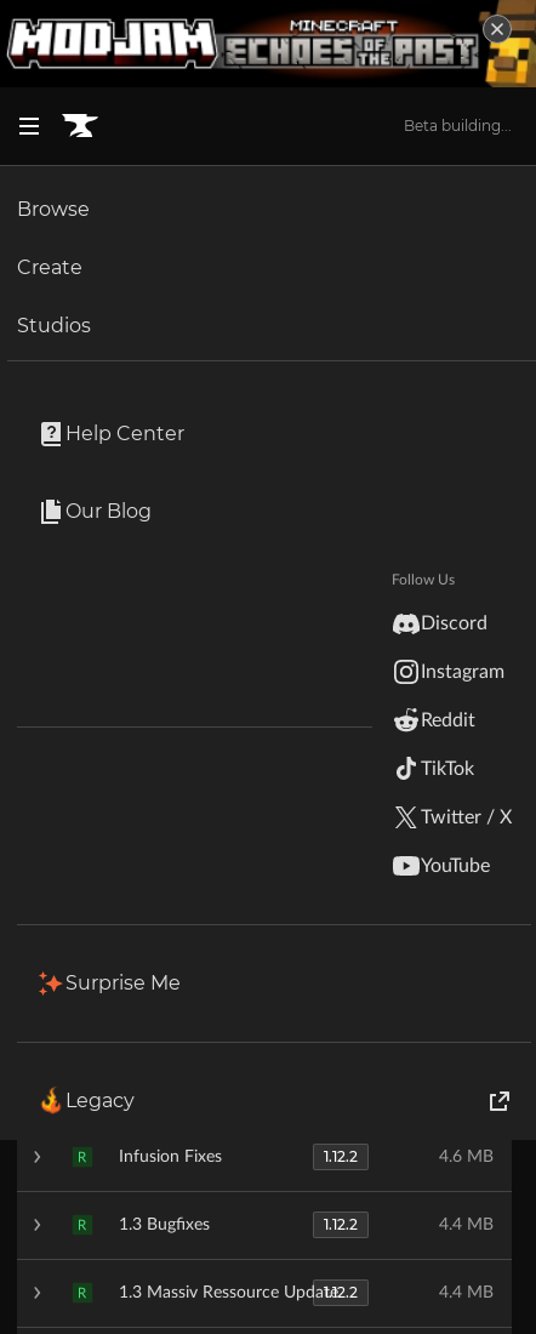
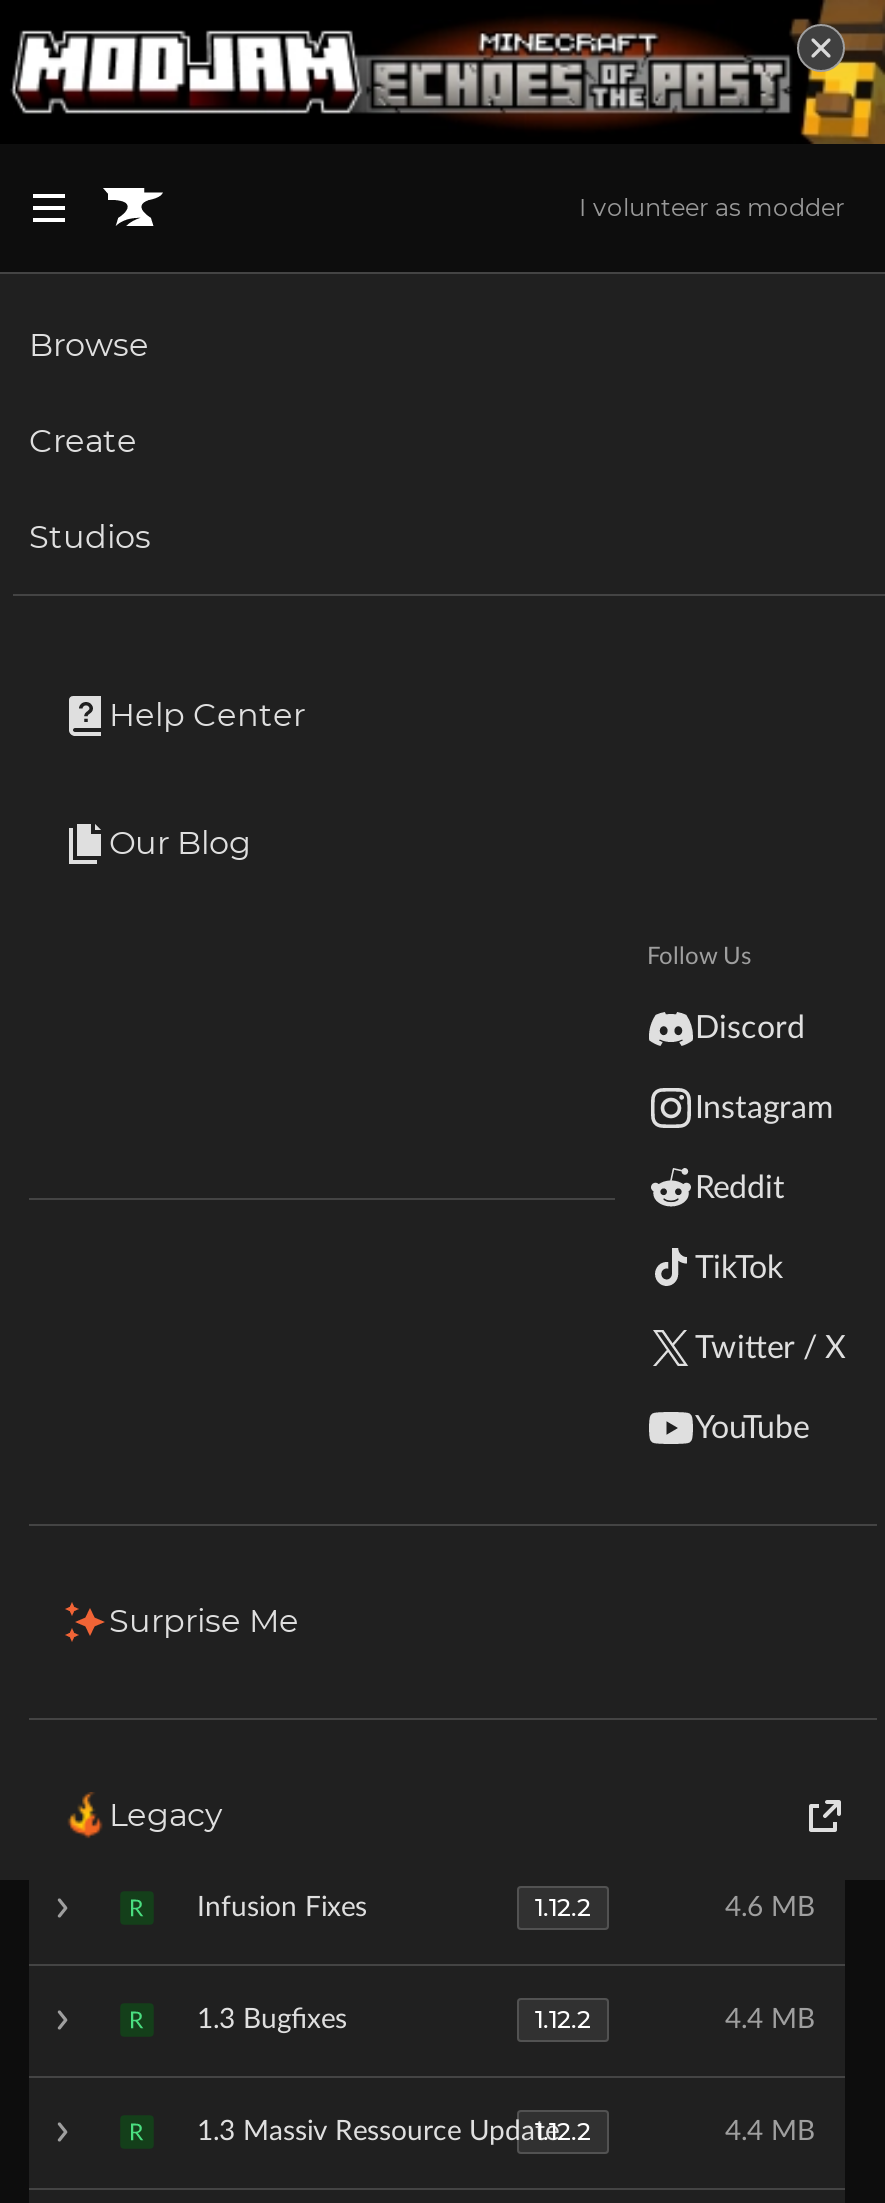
- Beta building...
+ I volunteer as modder
